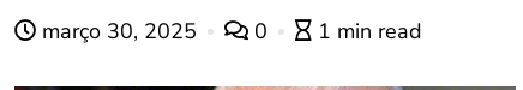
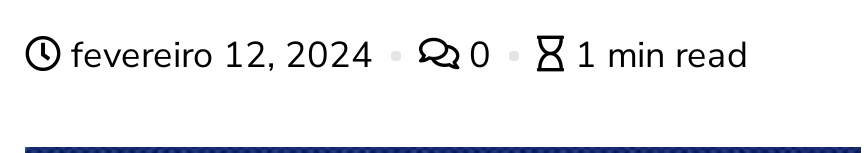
- março 30, 2025 0 1 min read
+ fevereiro 12, 2024 0 1 min read
